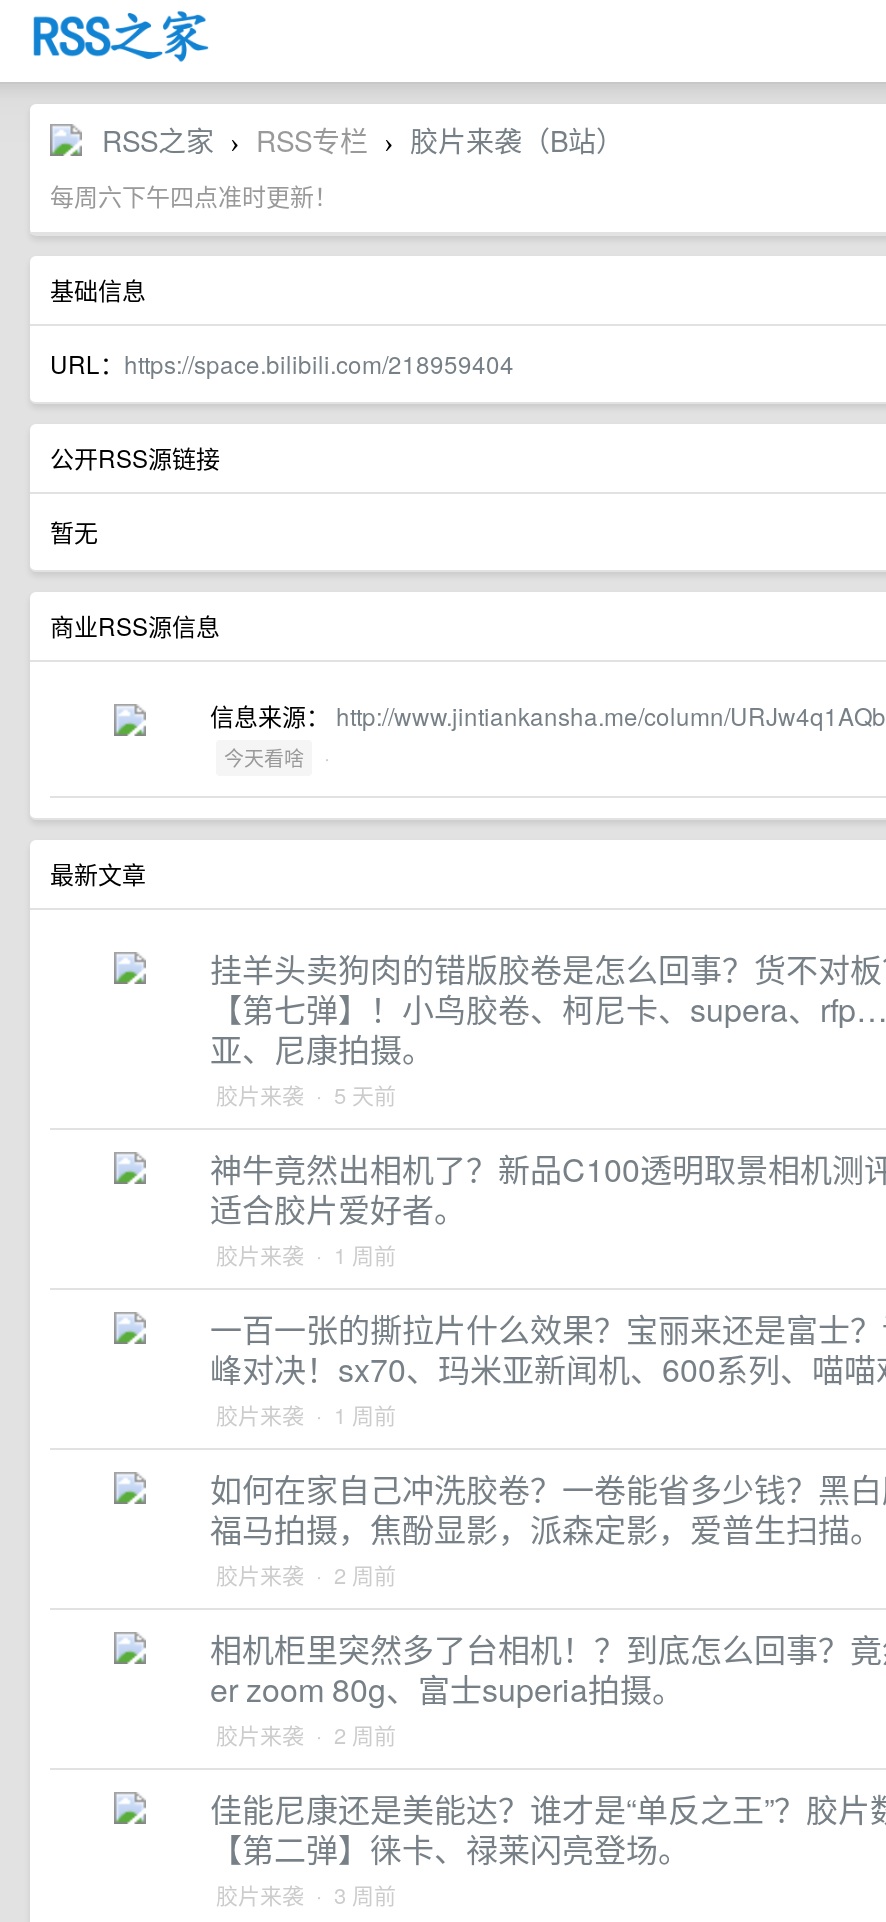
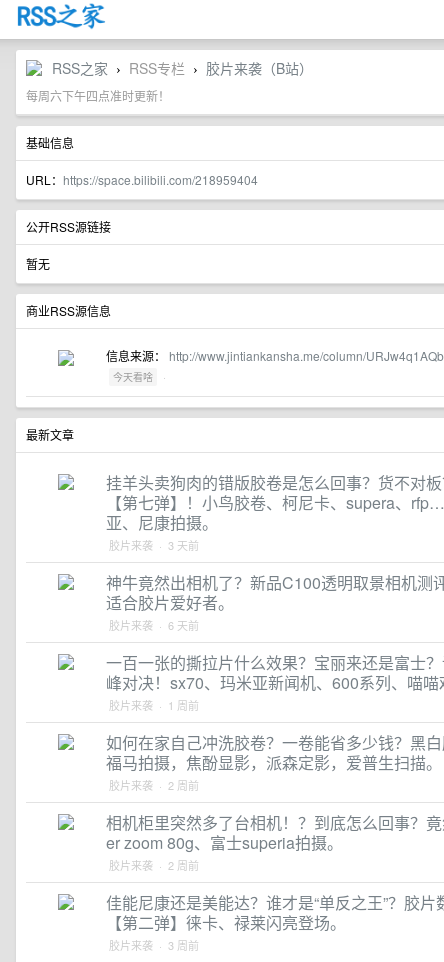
- 胶片来袭 · 5 天前
+ 胶片来袭 · 3 天前

- 胶片来袭 · 1 周前
+ 胶片来袭 · 6 天前
